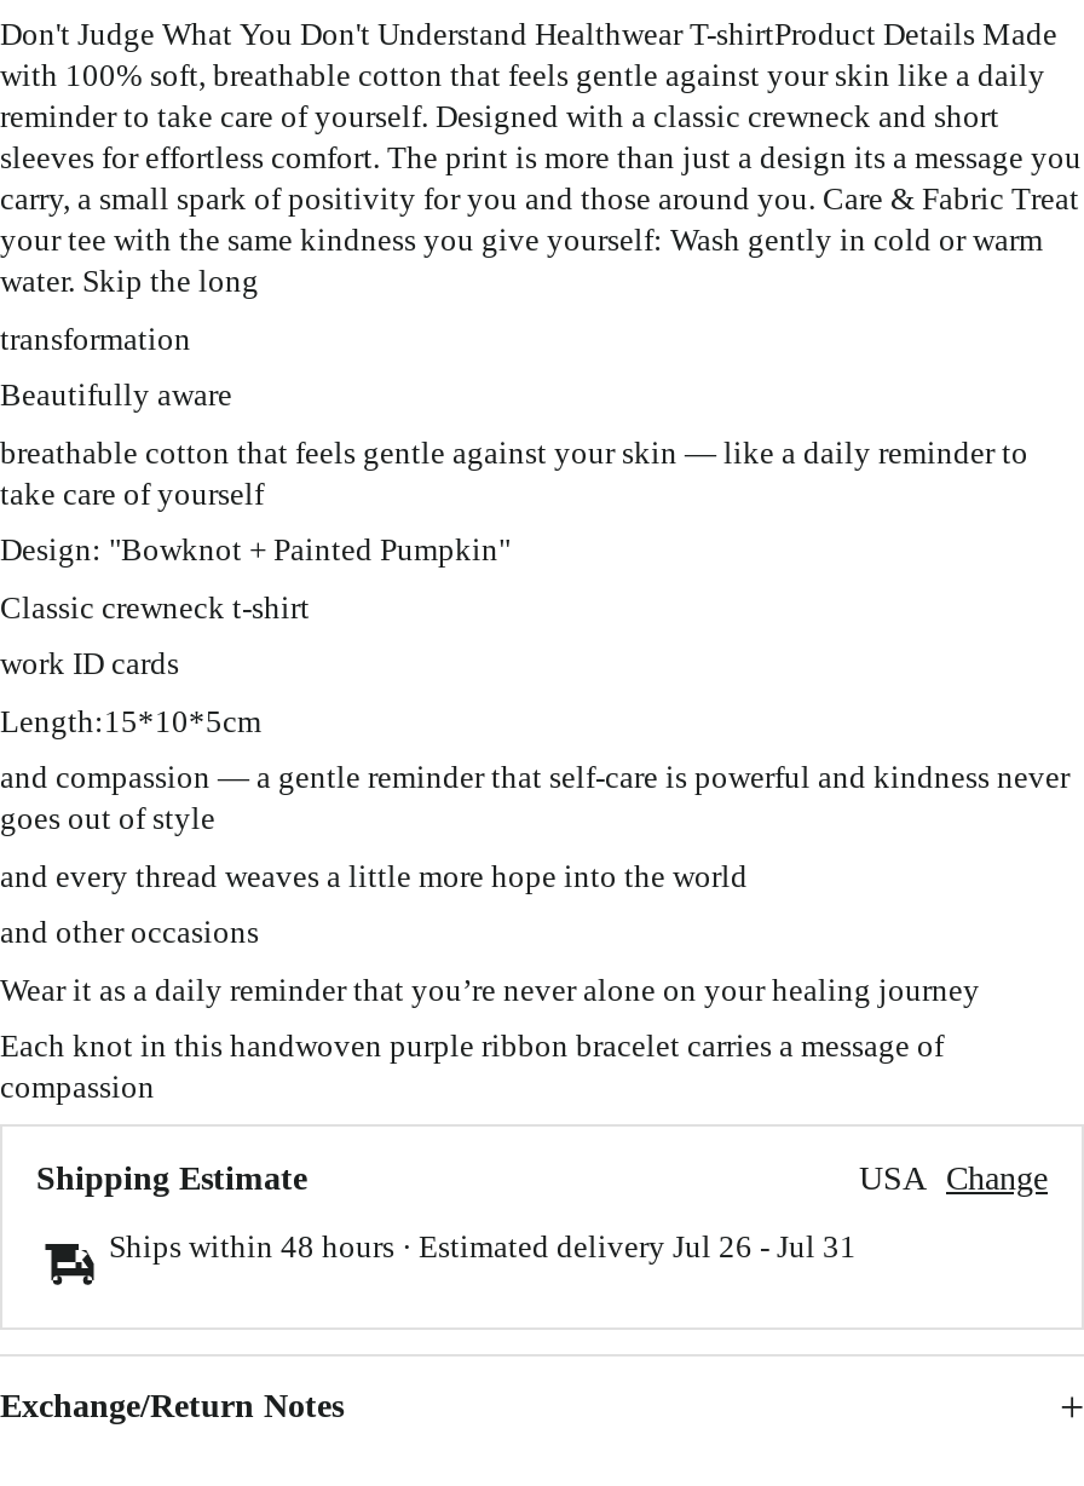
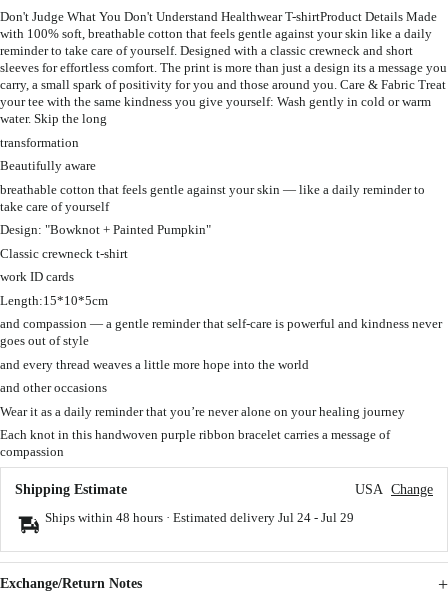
- Ships within 48 hours · Estimated delivery Jul 26 - Jul 31
+ Ships within 48 hours · Estimated delivery Jul 24 - Jul 29
